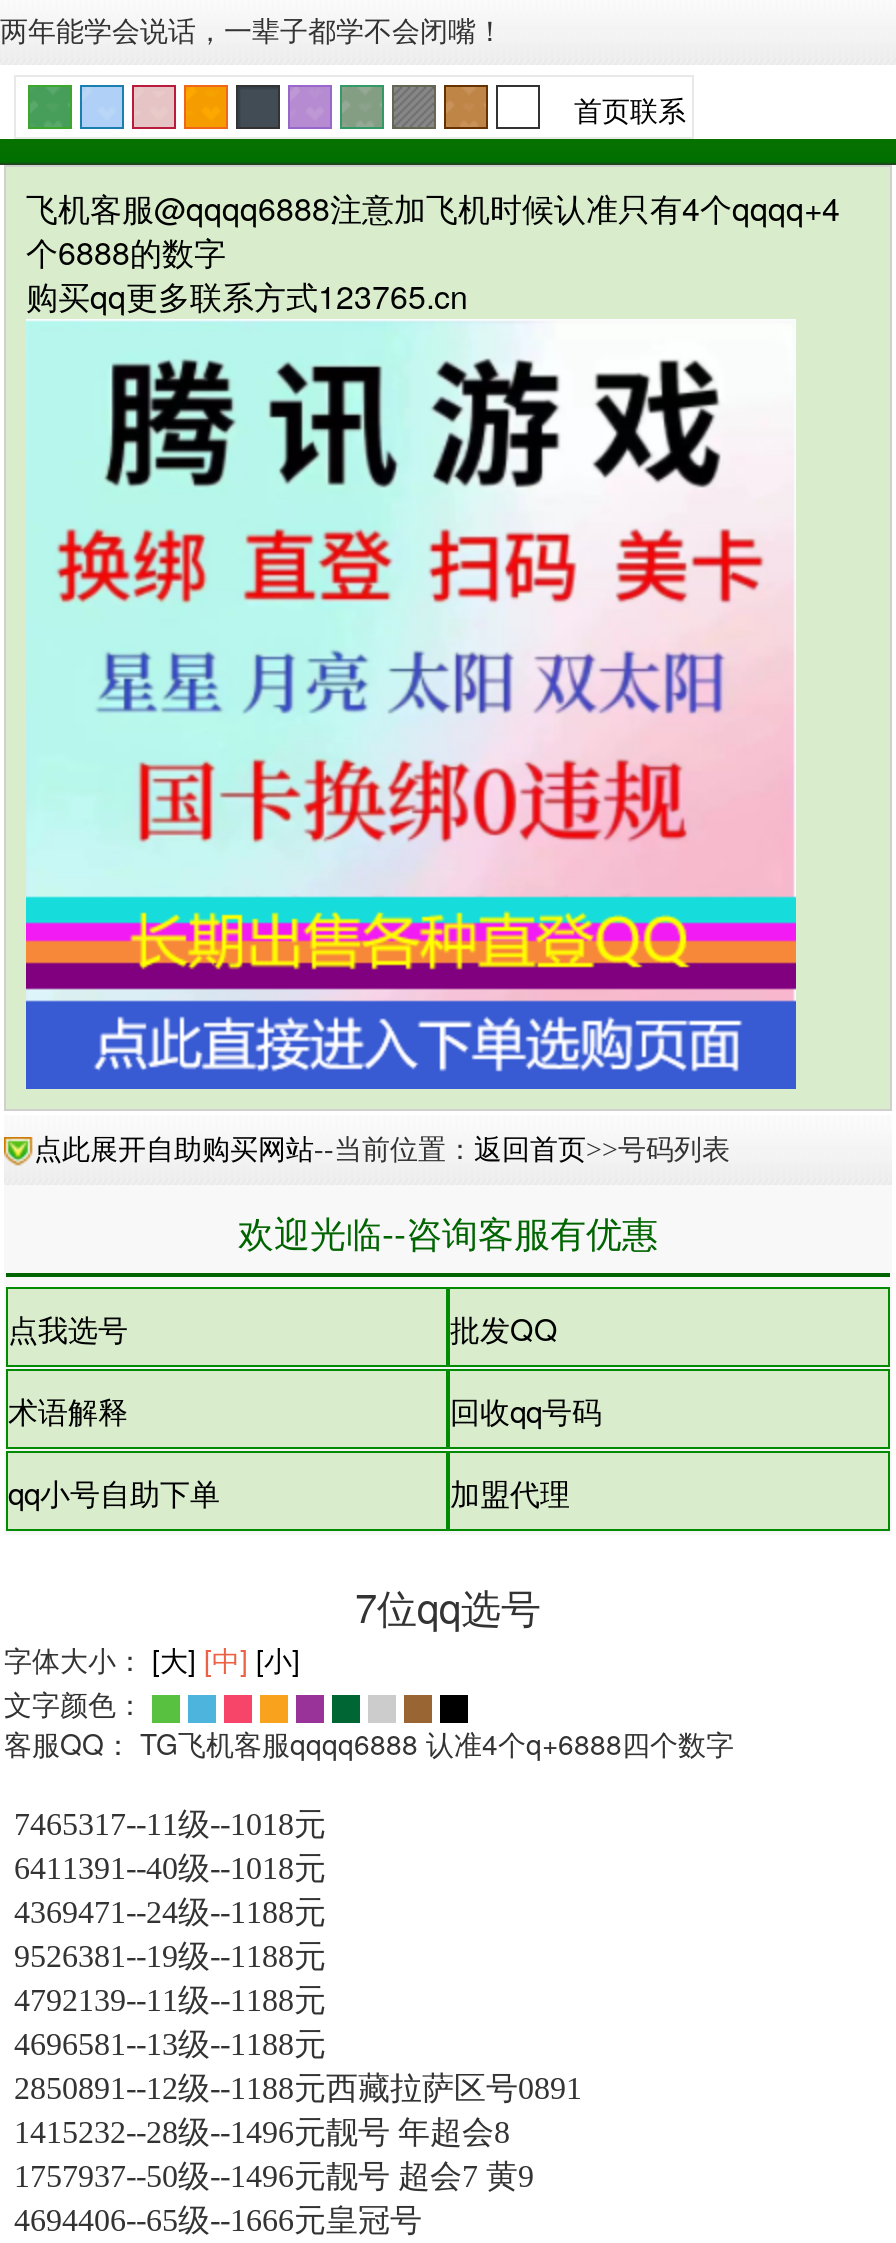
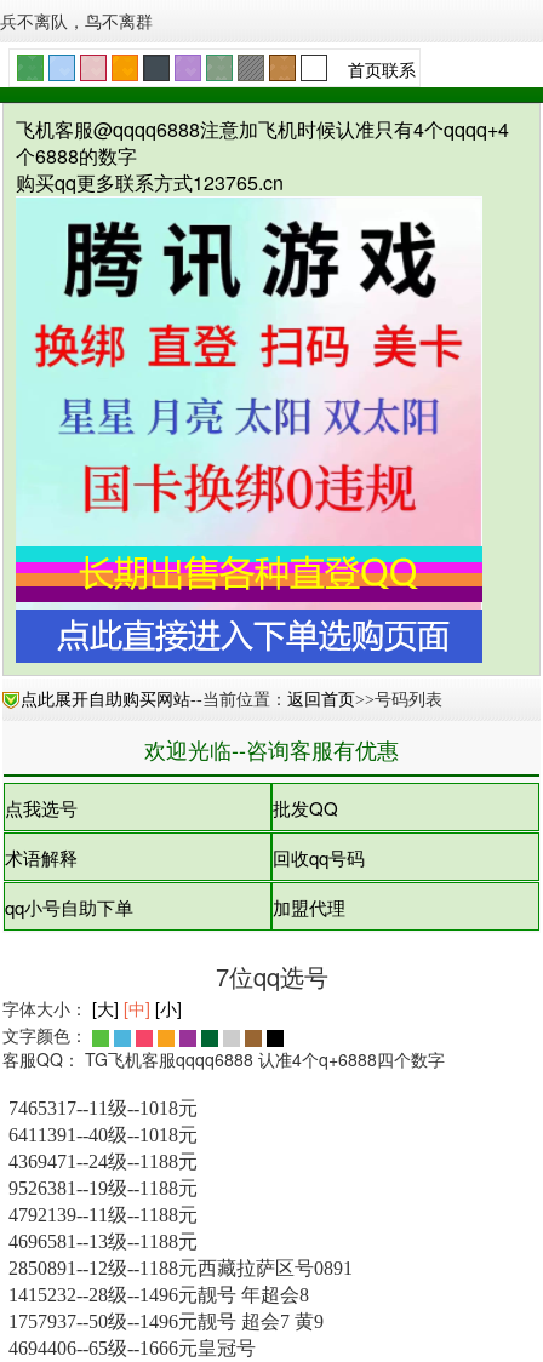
- 两年能学会说话，一辈子都学不会闭嘴！
+ 兵不离队，鸟不离群
